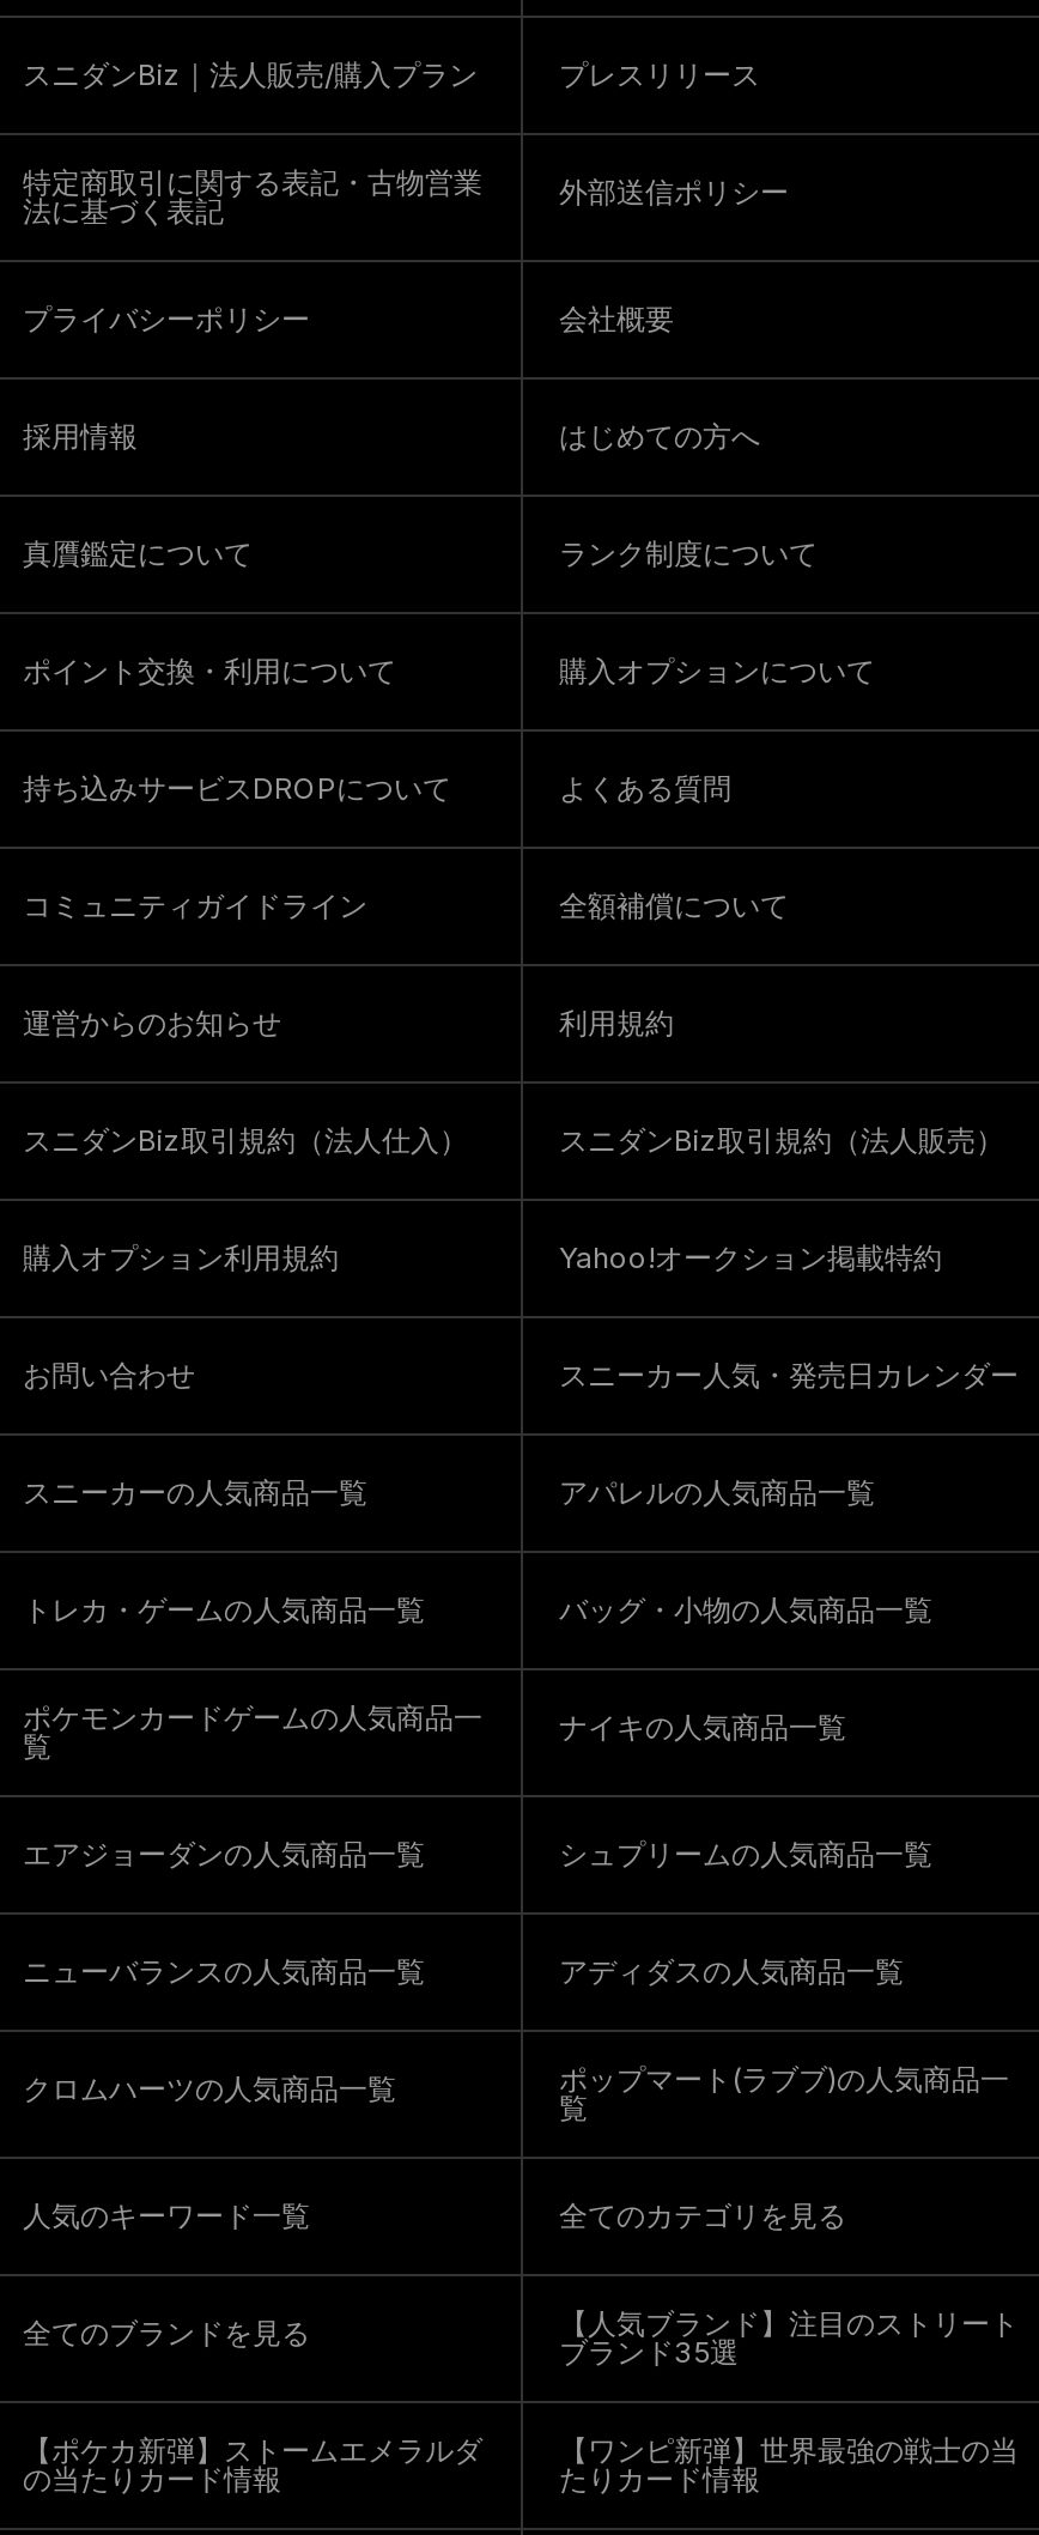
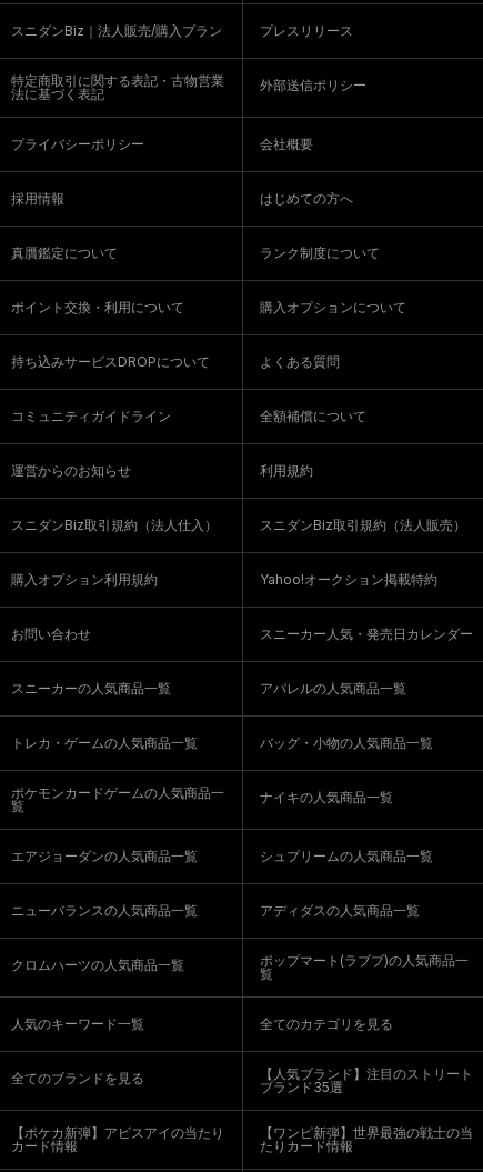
- 【ポケカ新弾】ストームエメラルダ
- の当たりカード情報
+ 【ポケカ新弾】アビスアイの当たり
+ カード情報
